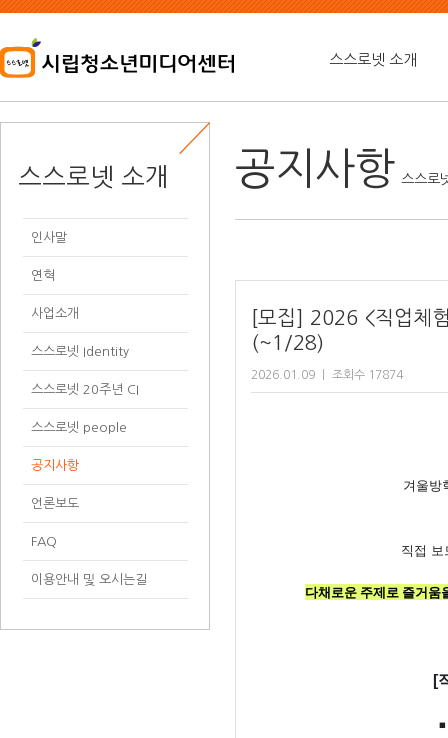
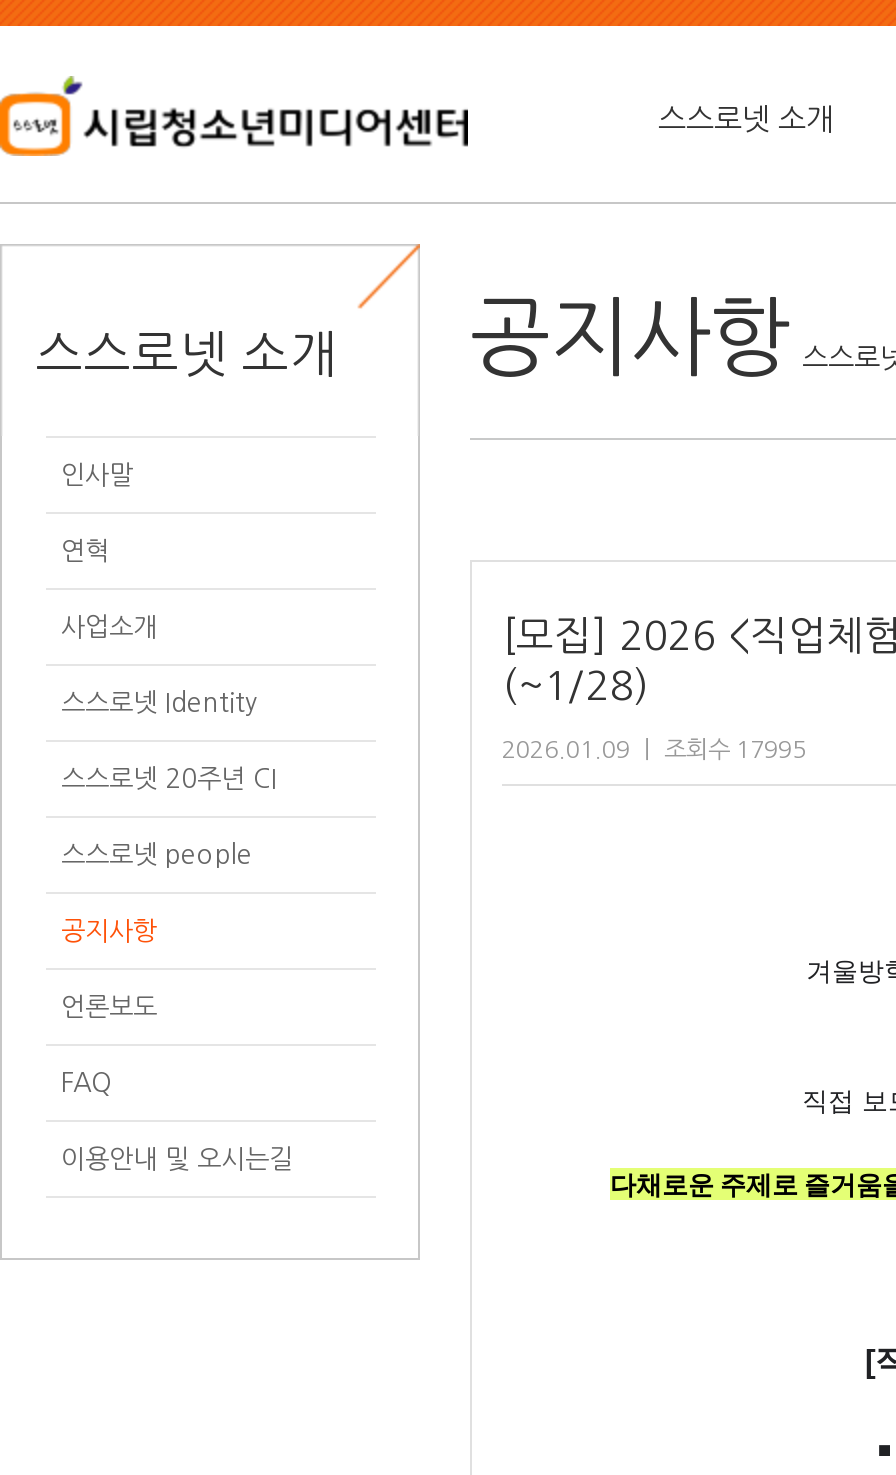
- 2026.01.09 ㅣ 조회수 17874
+ 2026.01.09 ㅣ 조회수 17995
